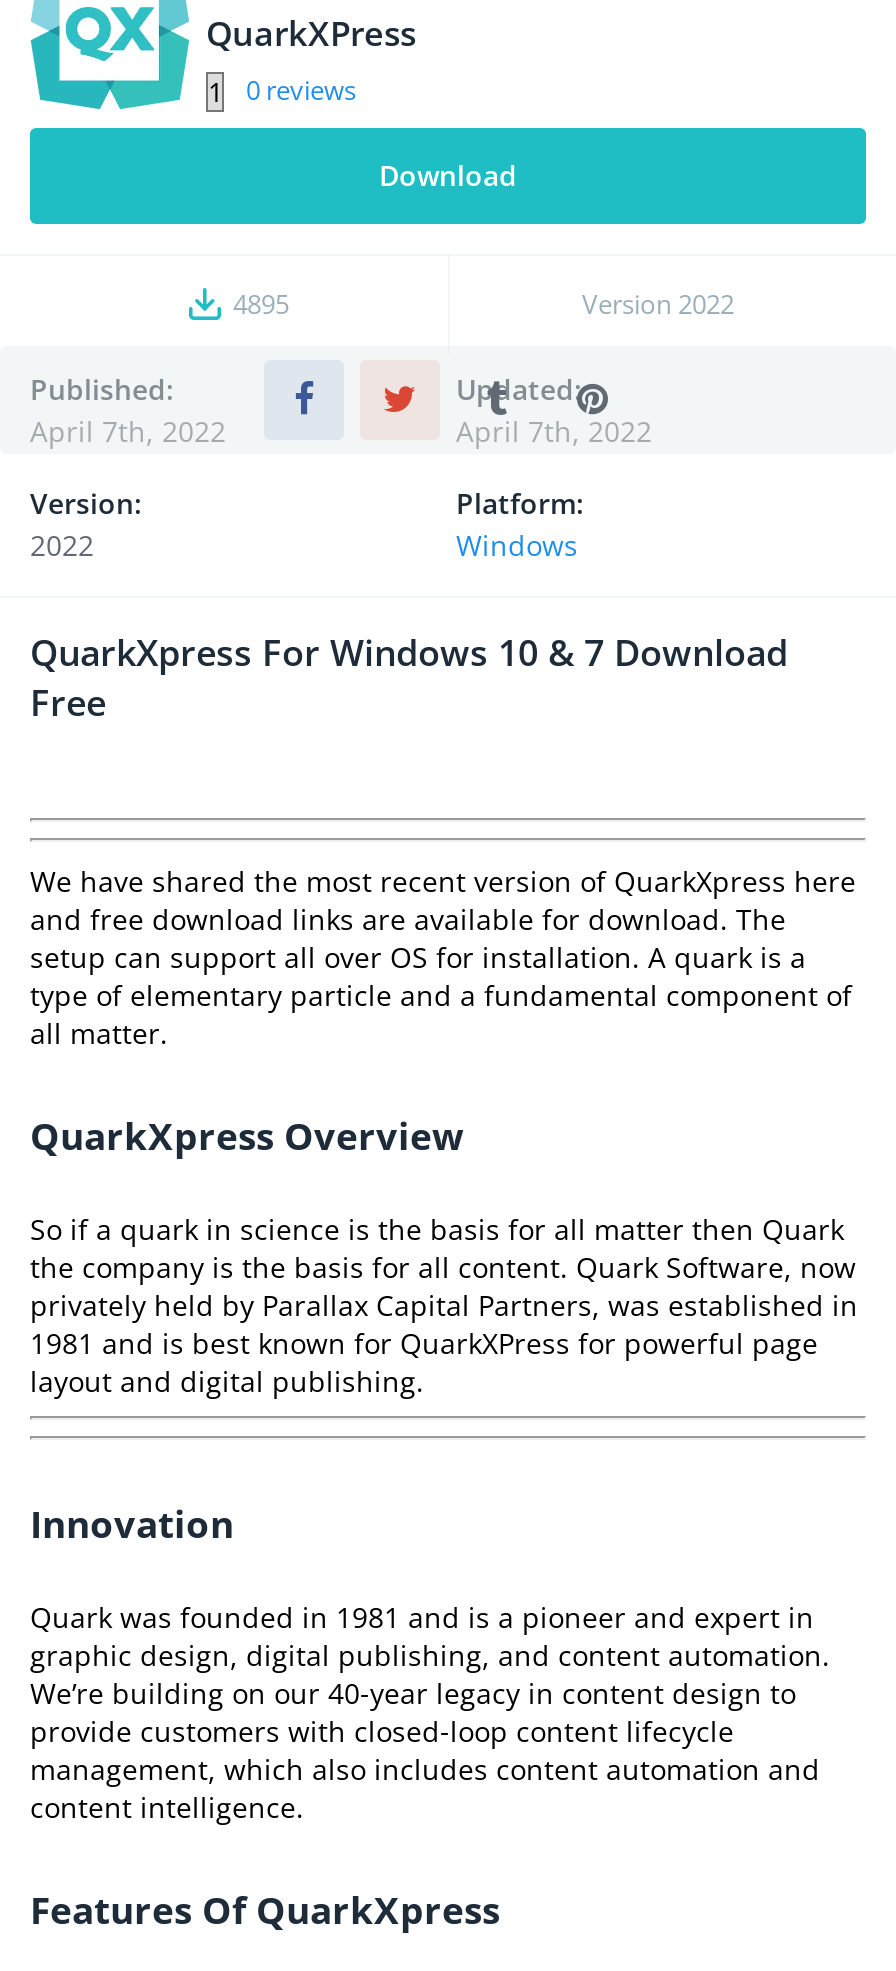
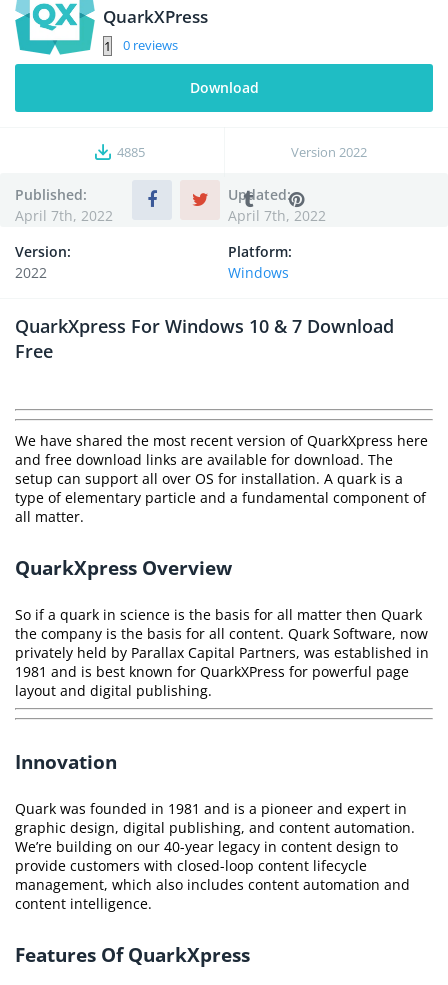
- 4895
+ 4885
